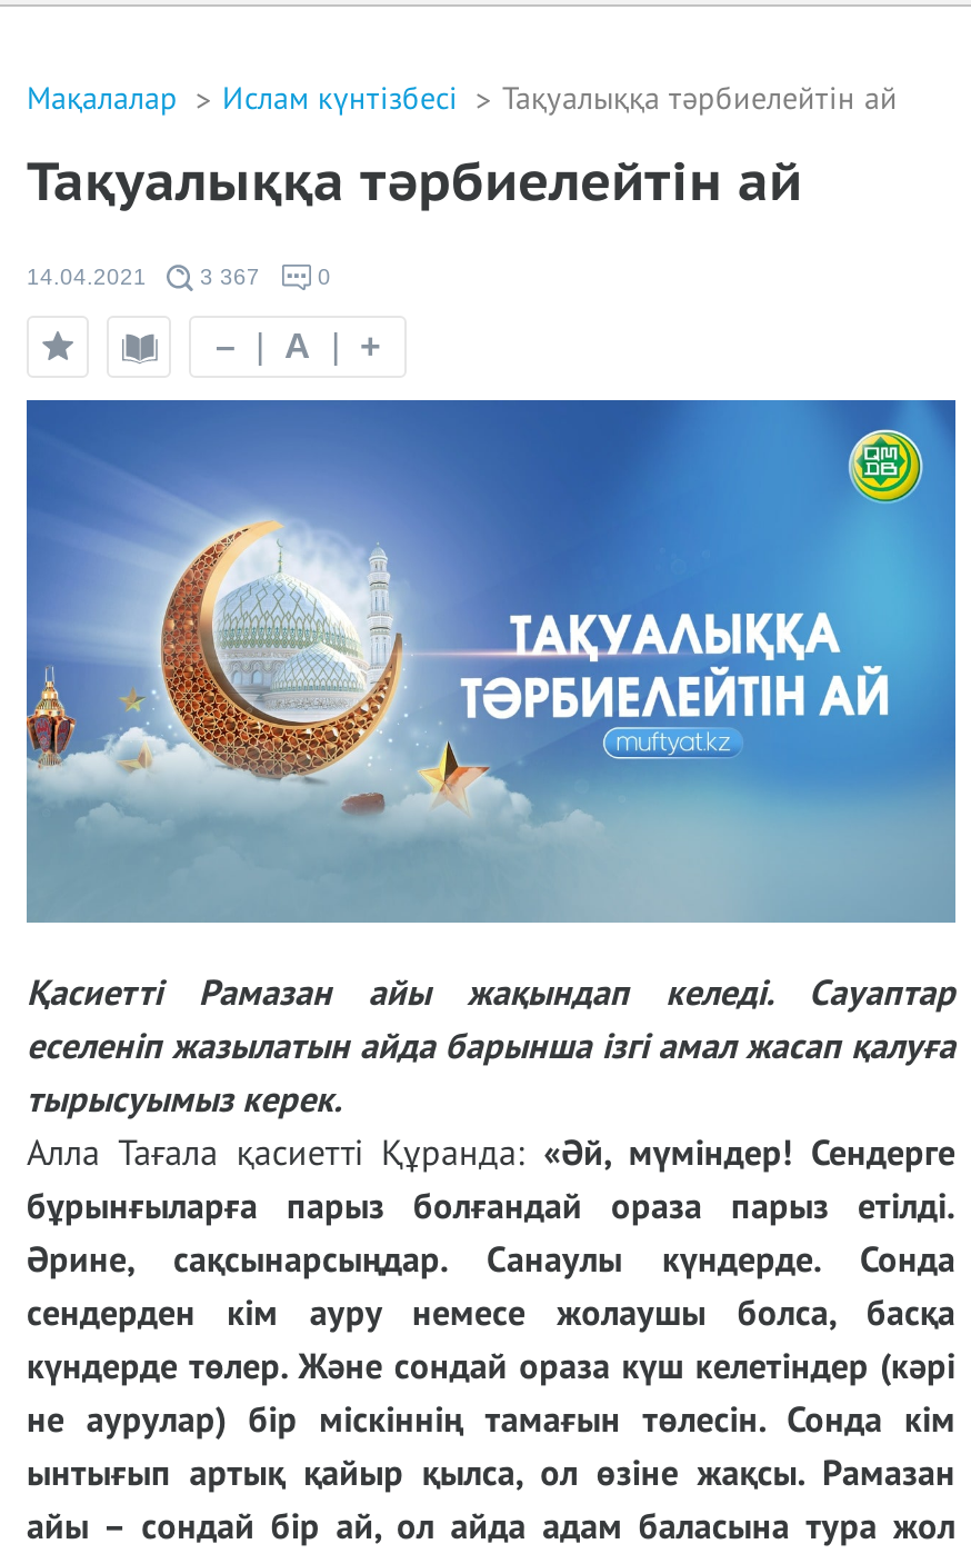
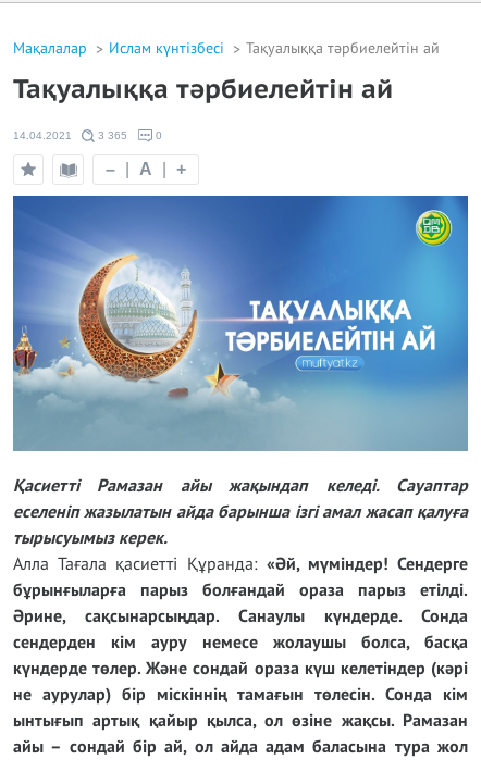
- 14.04.2021 3 367
+ 14.04.2021 3 365
